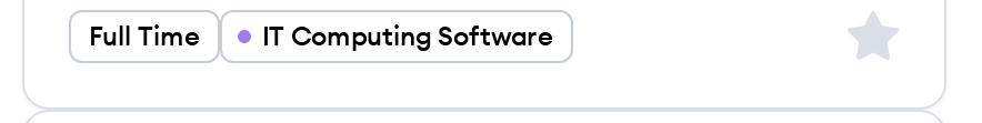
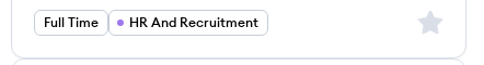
- IT Computing Software
+ HR And Recruitment
